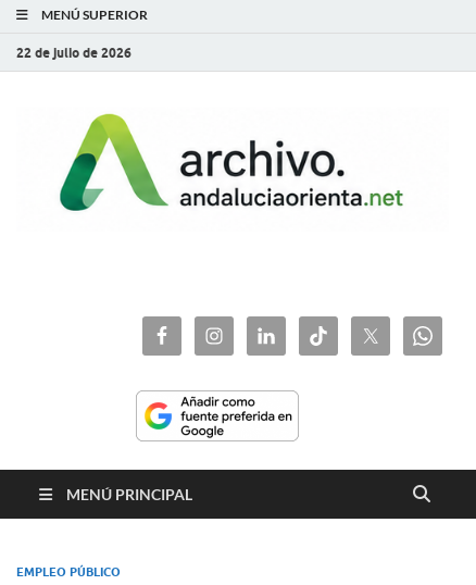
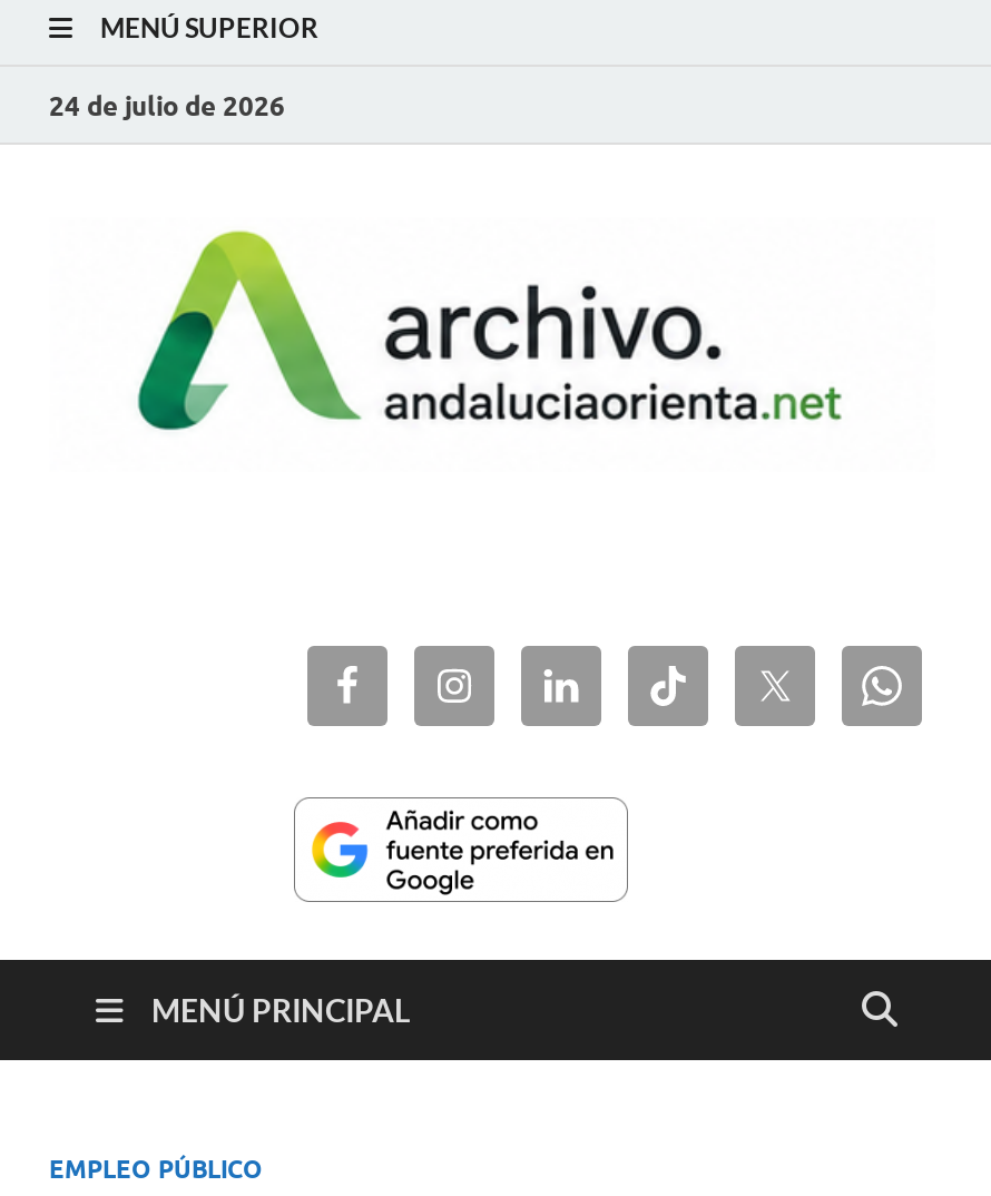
- 22 de julio de 2026
+ 24 de julio de 2026
